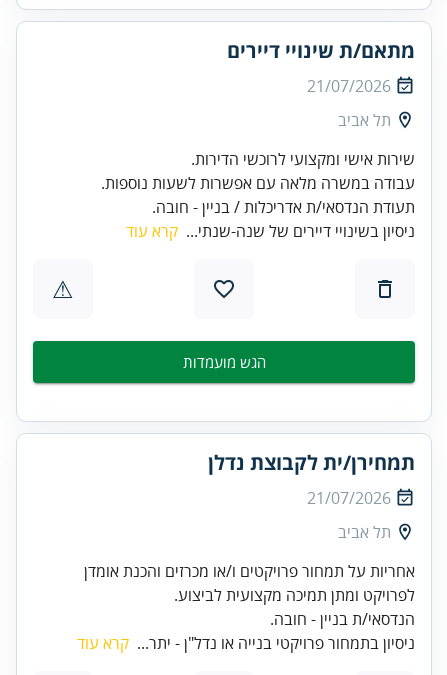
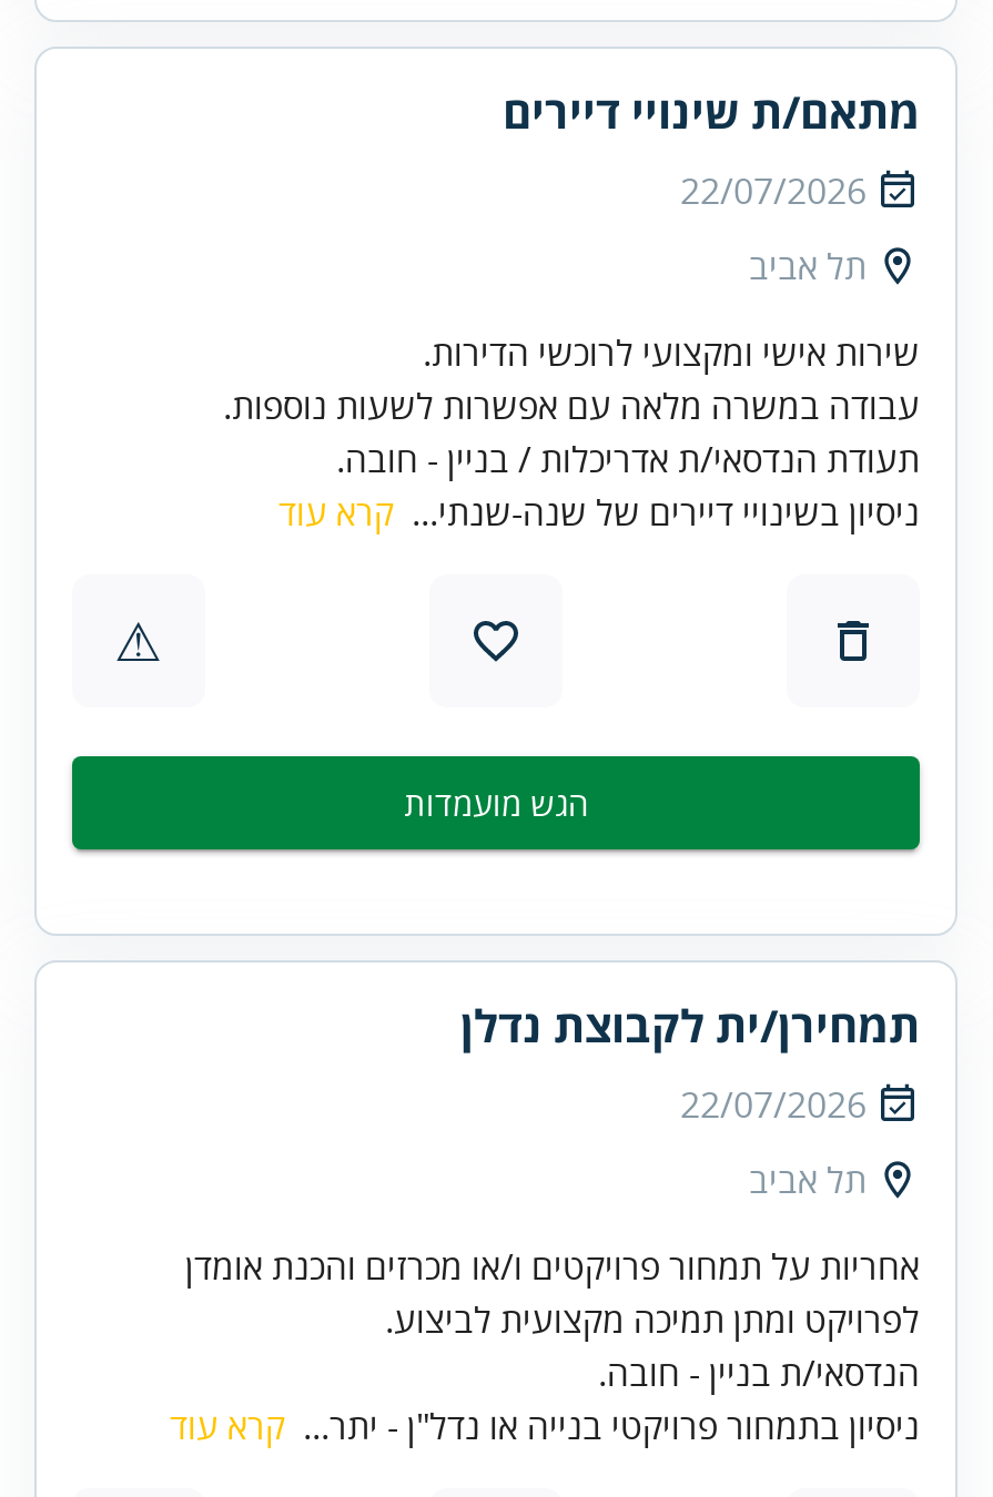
- 21/07/2026
+ 22/07/2026

- 21/07/2026
+ 22/07/2026
